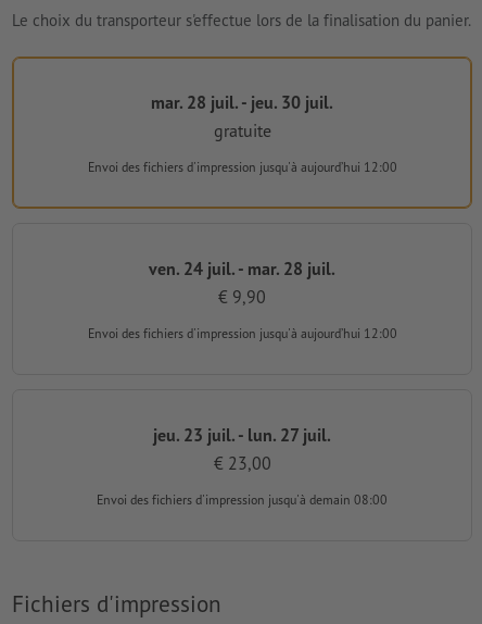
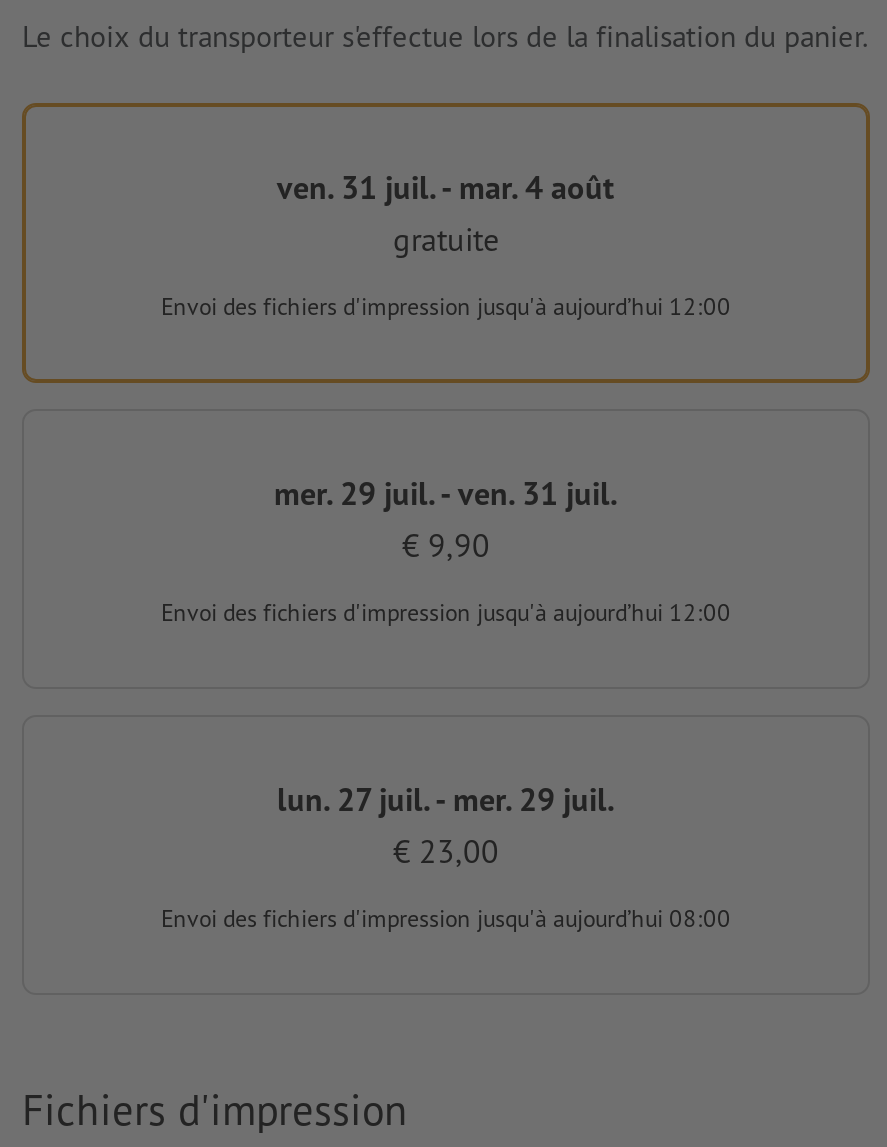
- mar. 28 juil. - jeu. 30 juil.
+ ven. 31 juil. - mar. 4 août

- ven. 24 juil. - mar. 28 juil.
+ mer. 29 juil. - ven. 31 juil.

- jeu. 23 juil. - lun. 27 juil.
+ lun. 27 juil. - mer. 29 juil.

- Envoi des fichiers d'impression jusqu'à demain 08:00
+ Envoi des fichiers d'impression jusqu'à aujourd’hui 08:00
